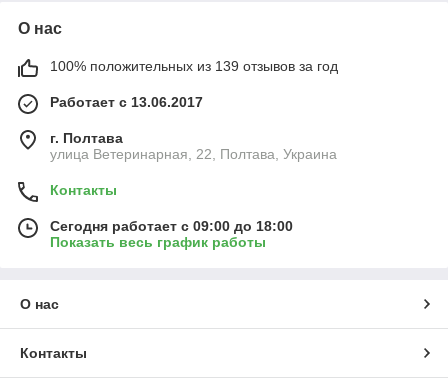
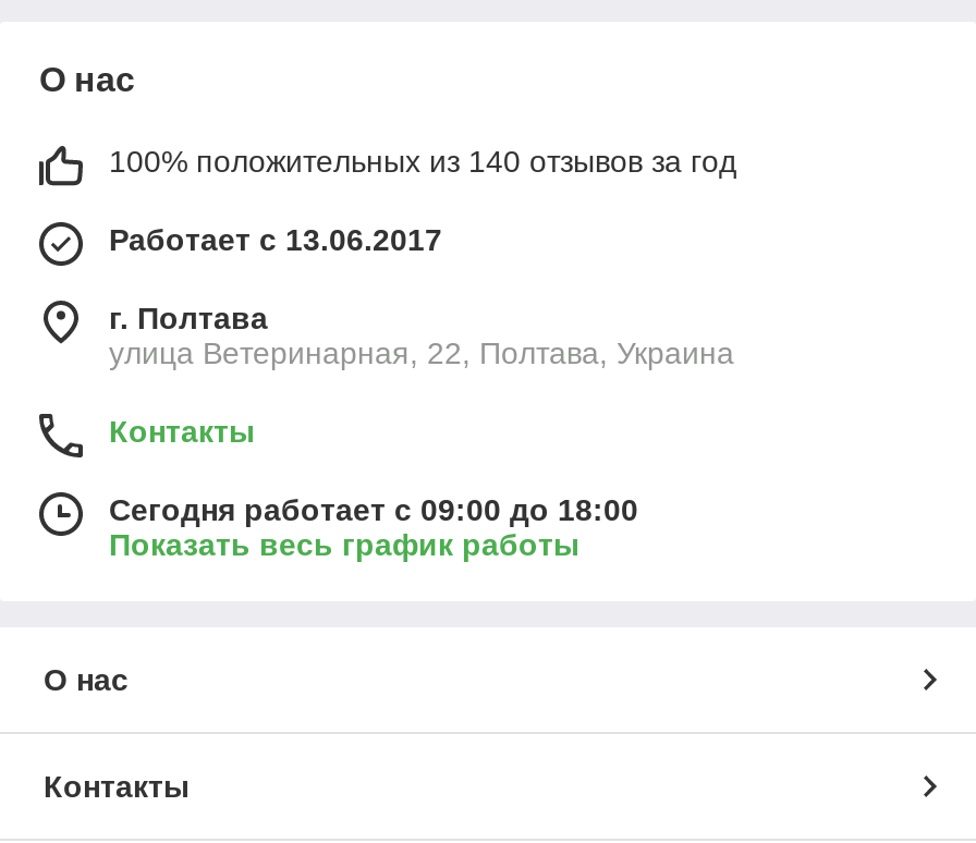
- 100% положительных из 139 отзывов за год
+ 100% положительных из 140 отзывов за год
